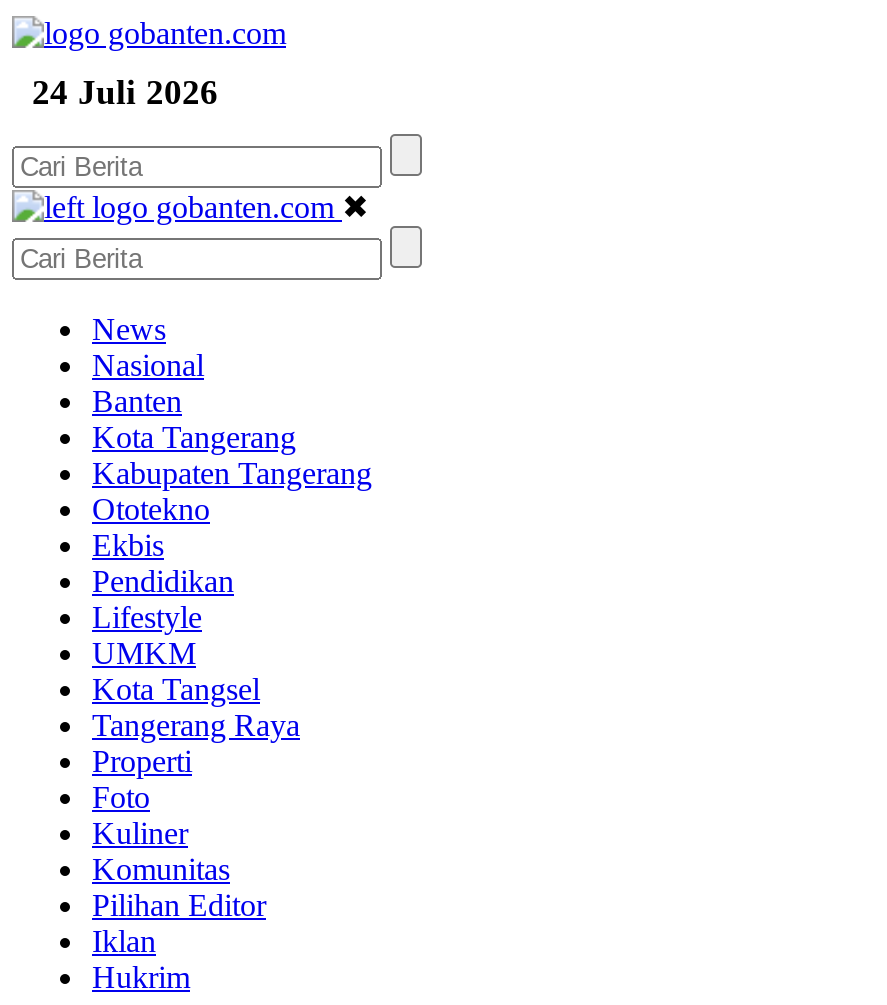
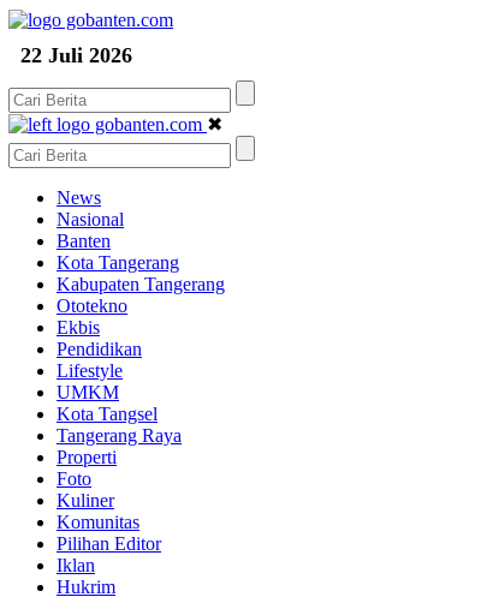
- 24 Juli 2026
+ 22 Juli 2026
